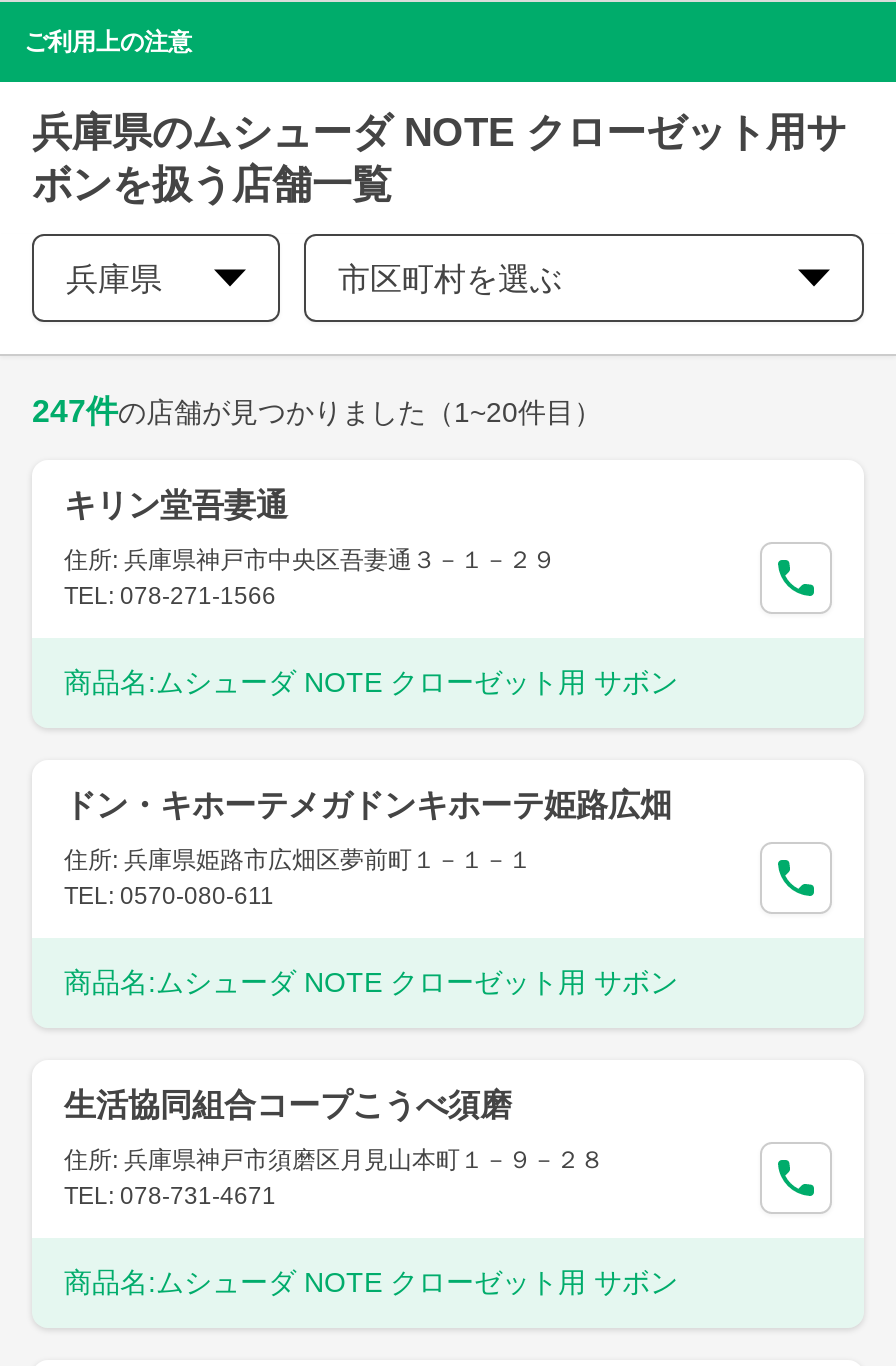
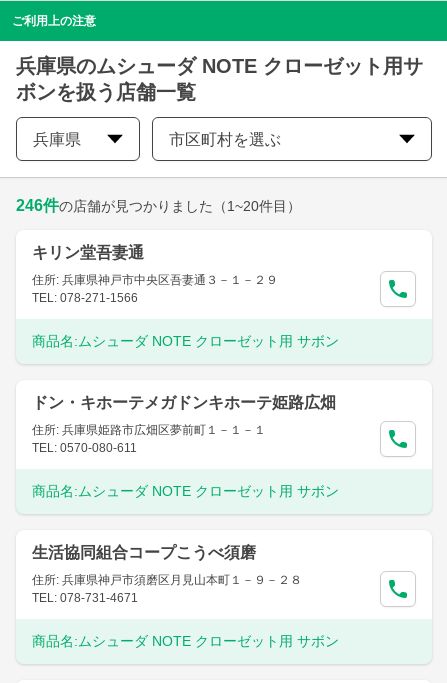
- 247件の店舗が見つかりました（1~20件目）
+ 246件の店舗が見つかりました（1~20件目）
